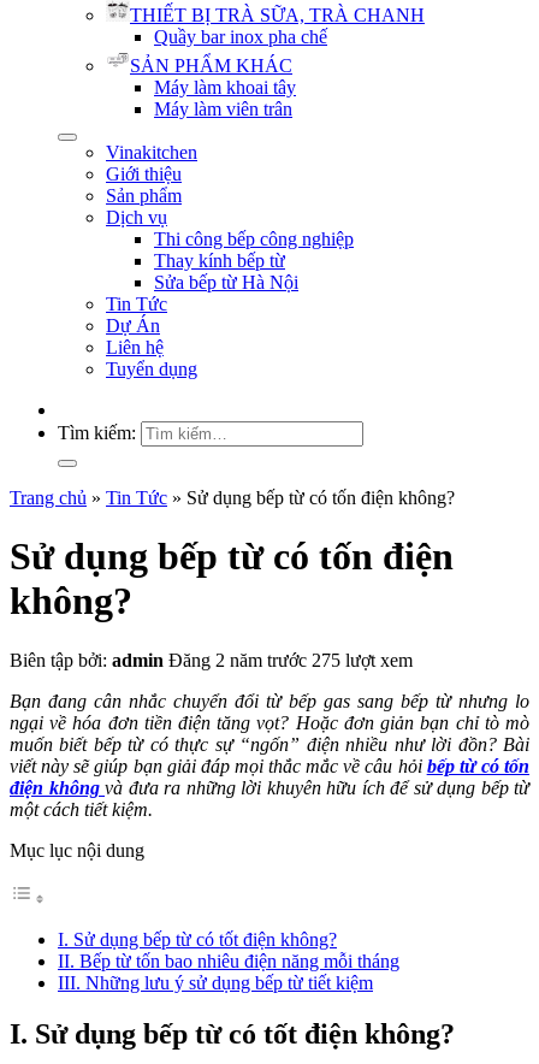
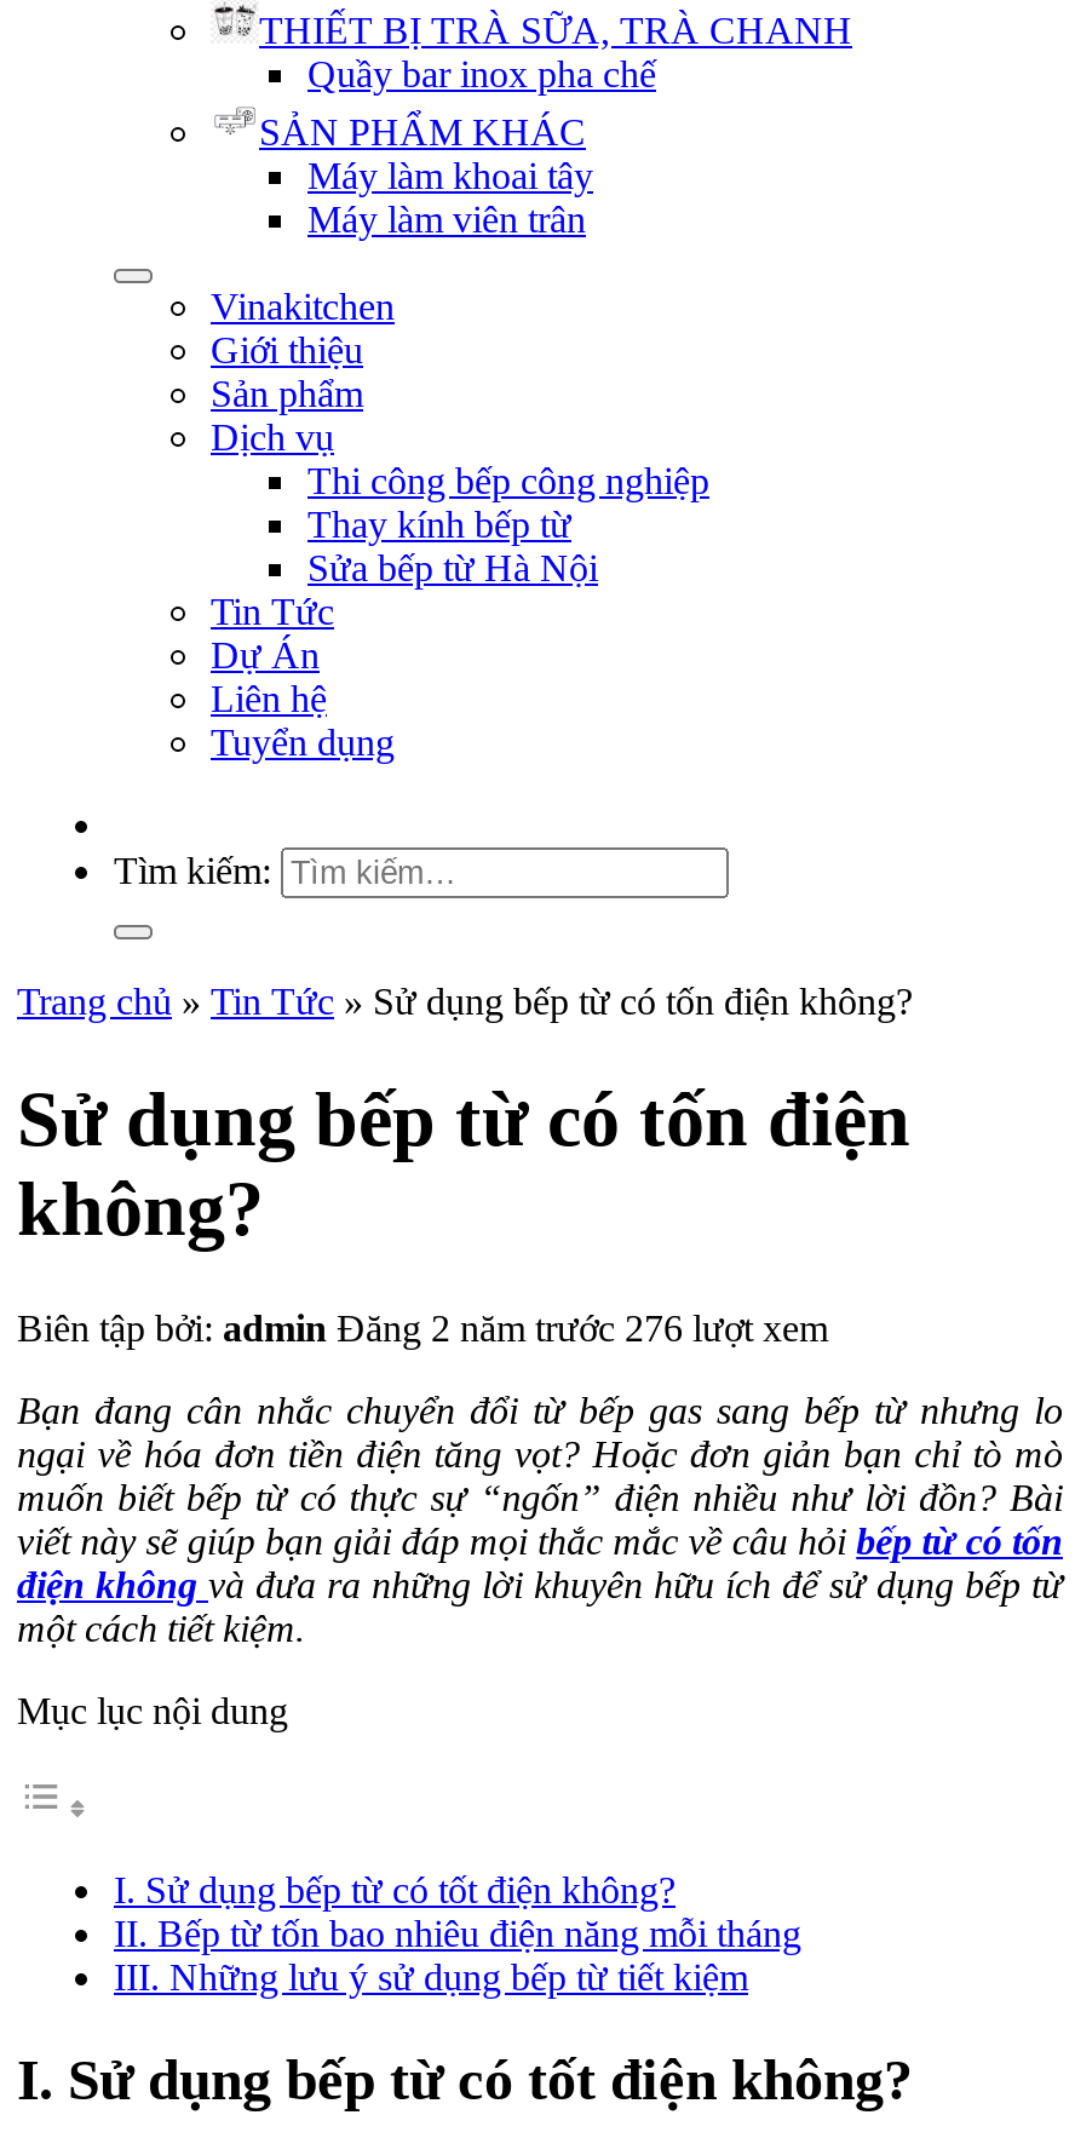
- Biên tập bởi: admin Đăng 2 năm trước 275 lượt xem
+ Biên tập bởi: admin Đăng 2 năm trước 276 lượt xem
